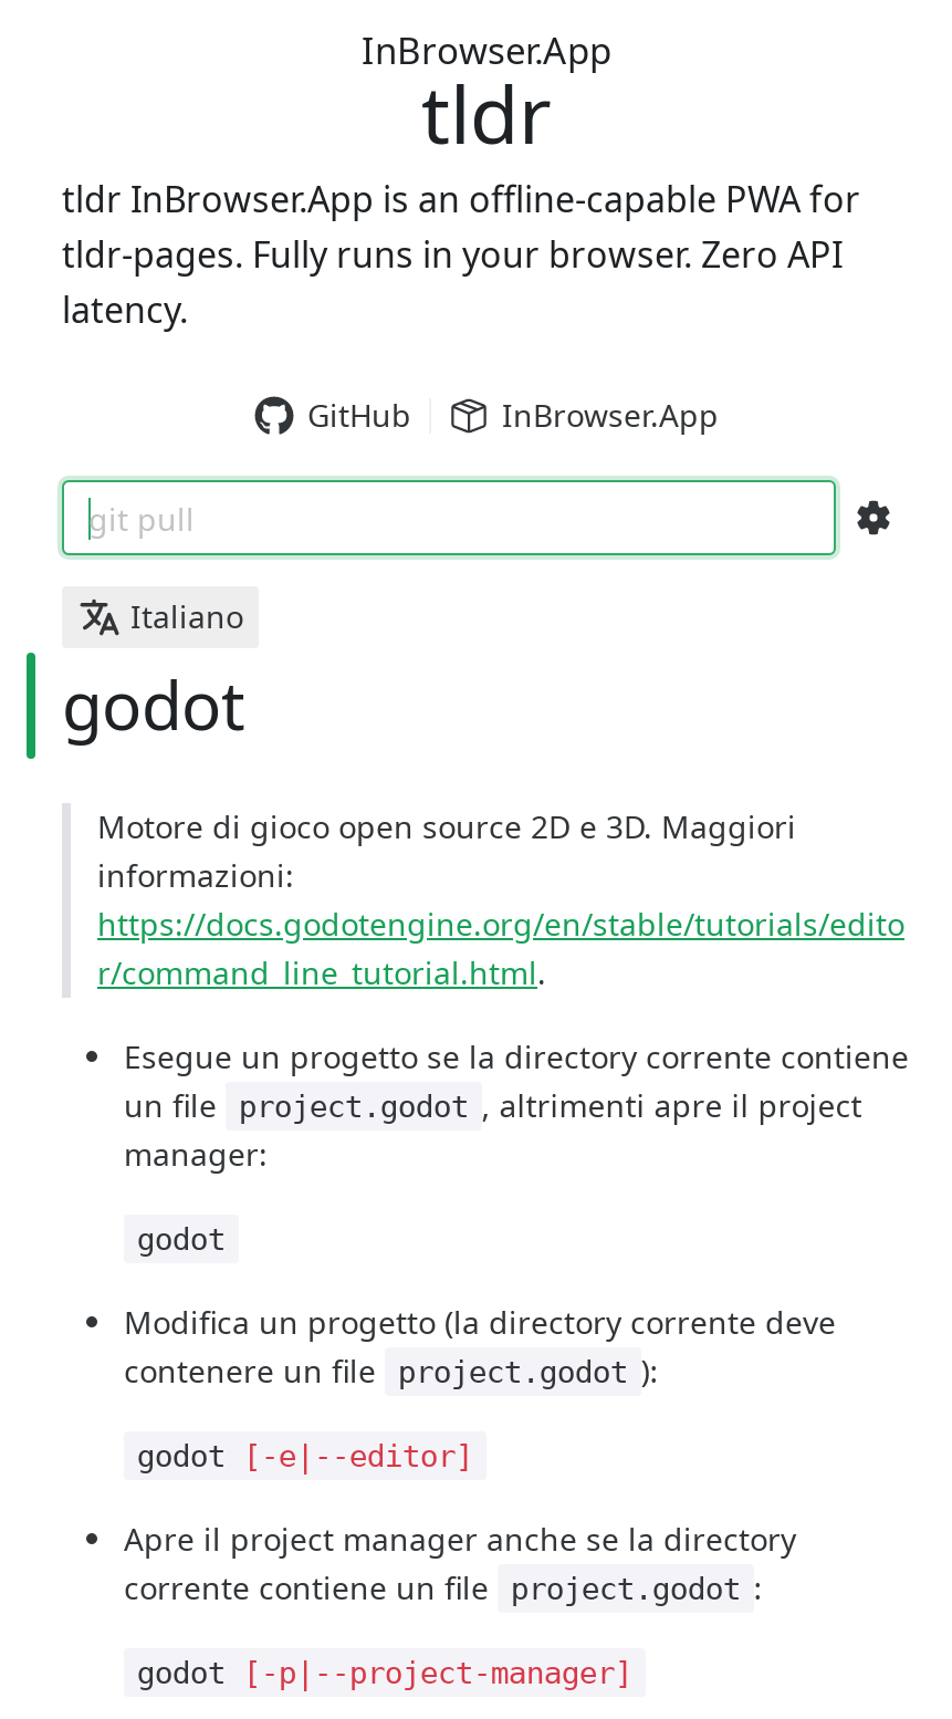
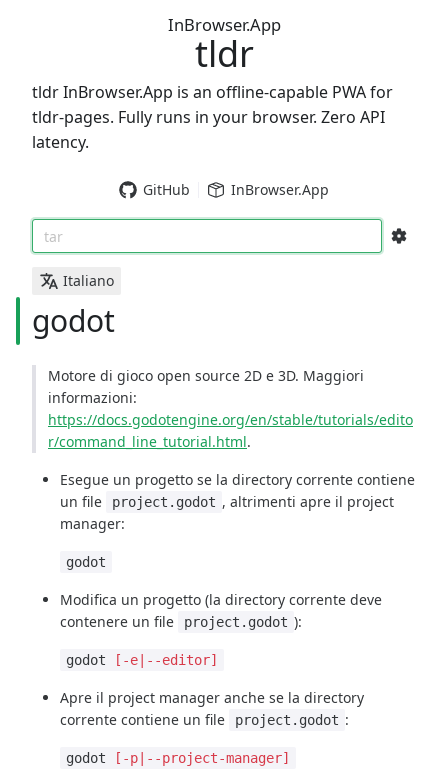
- git pull
+ tar
